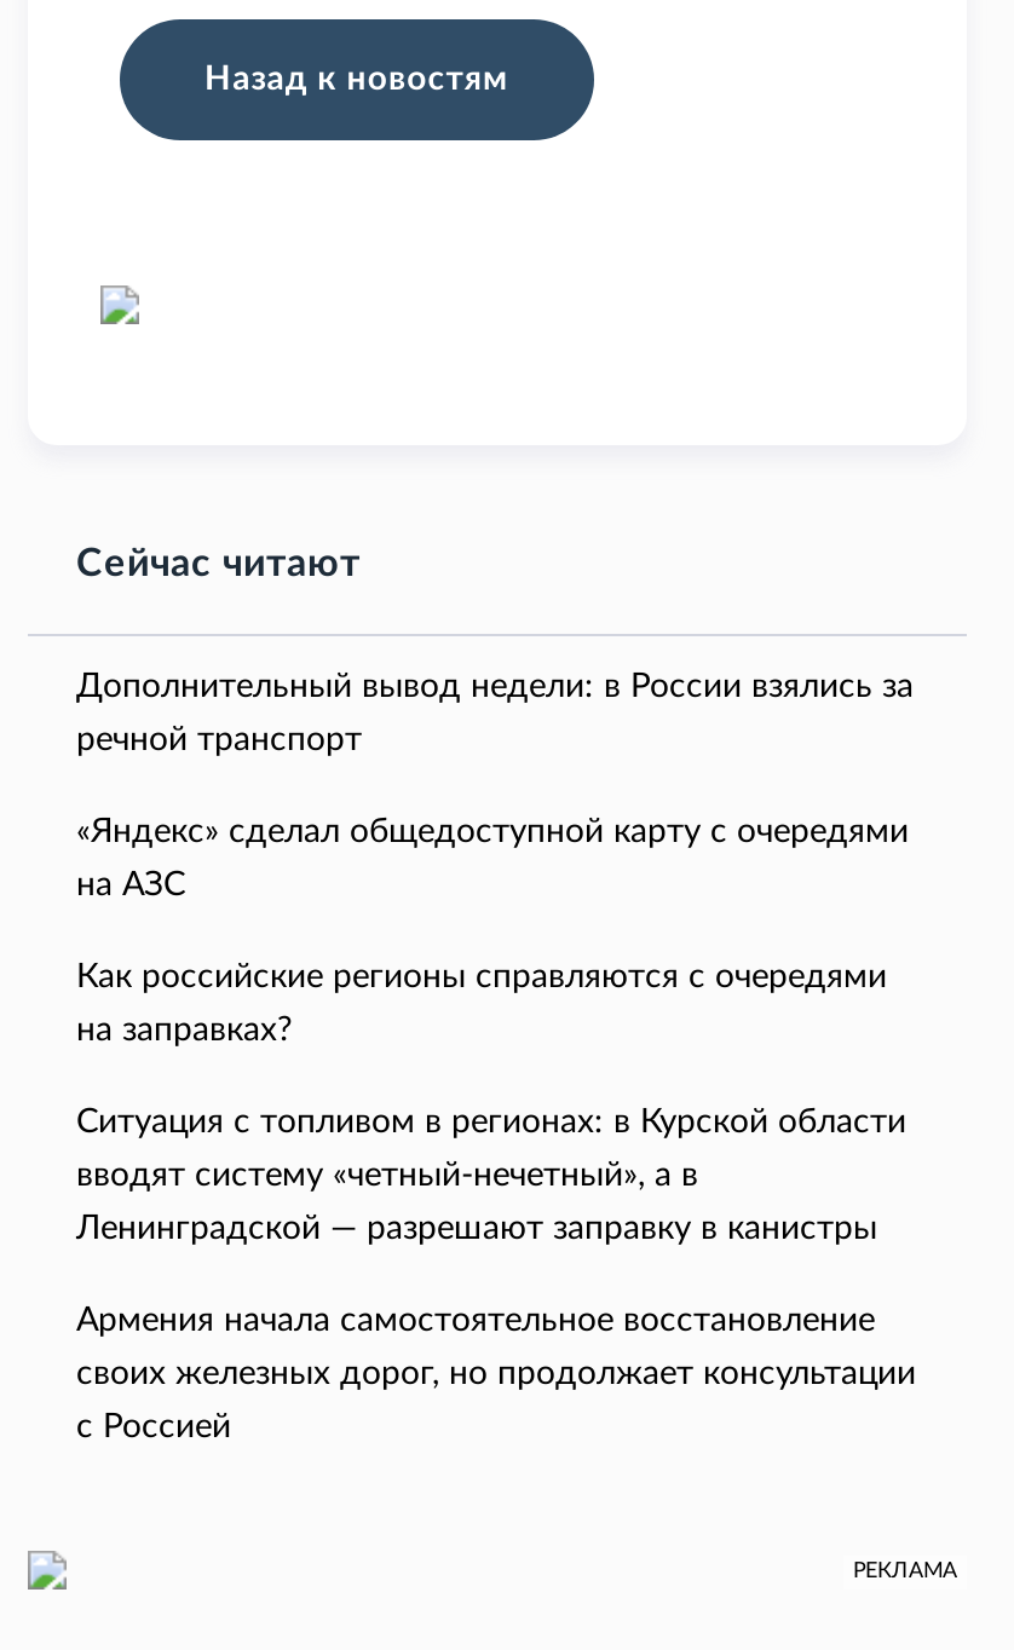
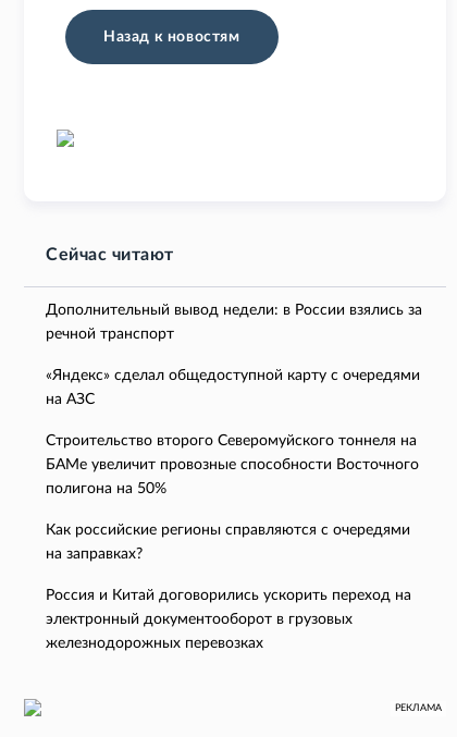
+ Строительство второго Северомуйского тоннеля на
+ БАМе увеличит провозные способности Восточного
+ полигона на 50%

moved down: Как российские регионы справляются с очередями | на заправках?

- Ситуация с топливом в регионах: в Курской области
- вводят систему «четный-нечетный», а в
- Ленинградской — разрешают заправку в канистры
- Армения начала самостоятельное восстановление
- своих железных дорог, но продолжает консультации
- с Россией
+ Россия и Китай договорились ускорить переход на
+ электронный документооборот в грузовых
+ железнодорожных перевозках
